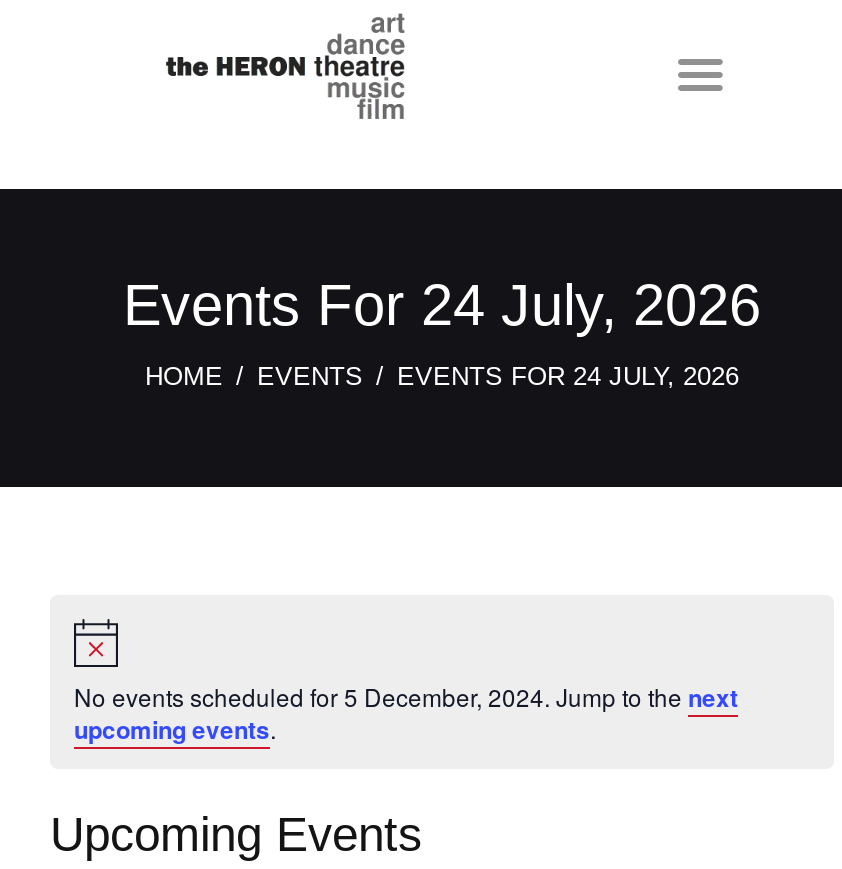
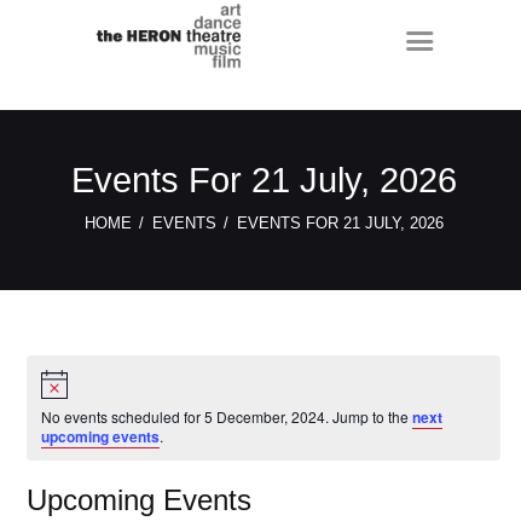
- Events For 24 July, 2026
+ Events For 21 July, 2026

- EVENTS FOR 24 JULY, 2026
+ EVENTS FOR 21 JULY, 2026
